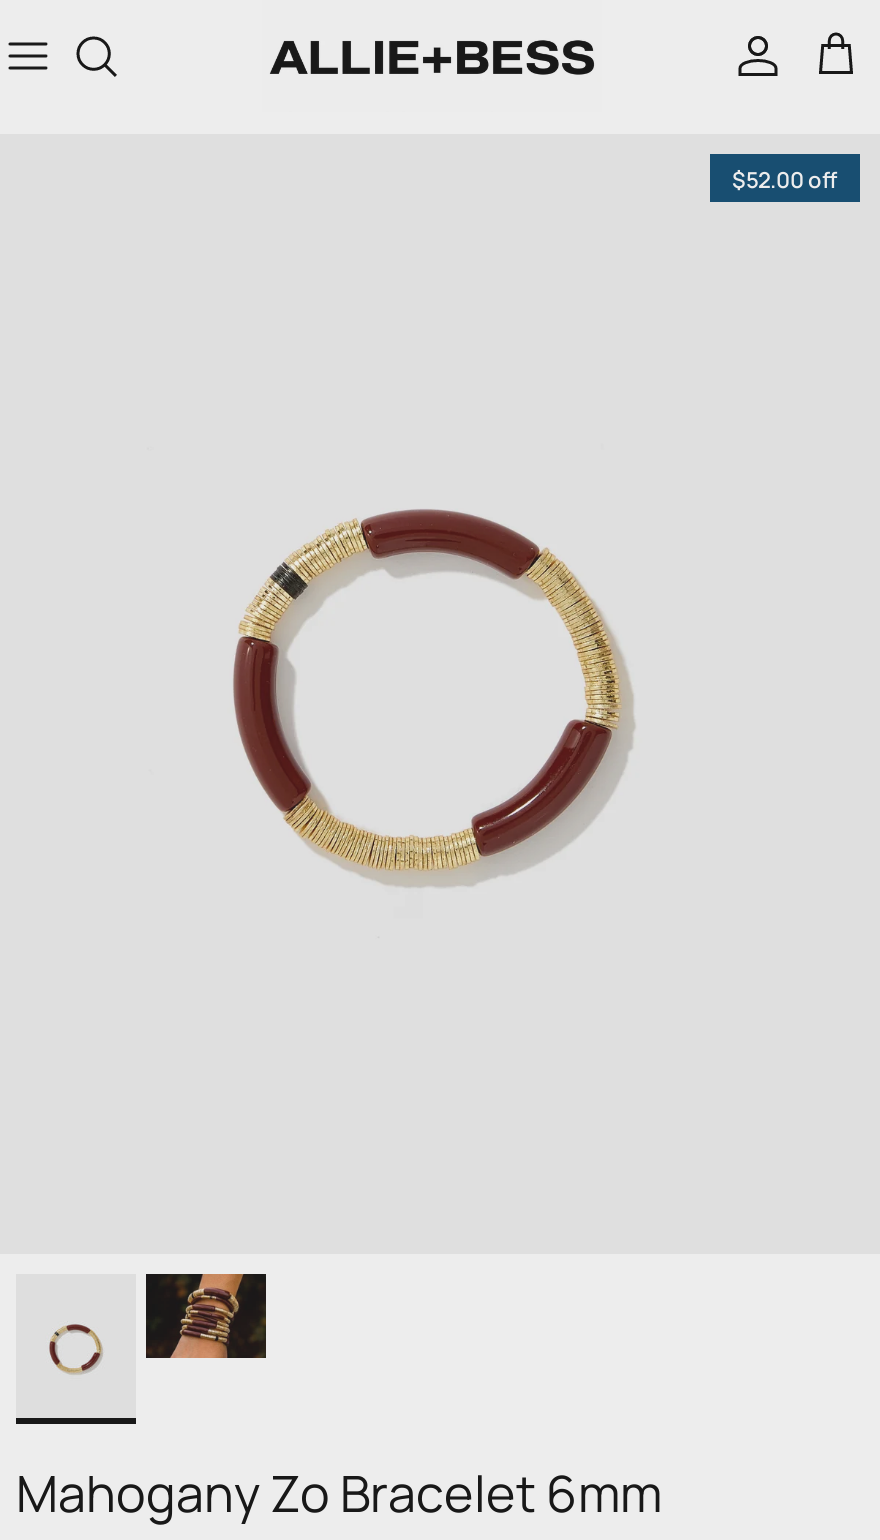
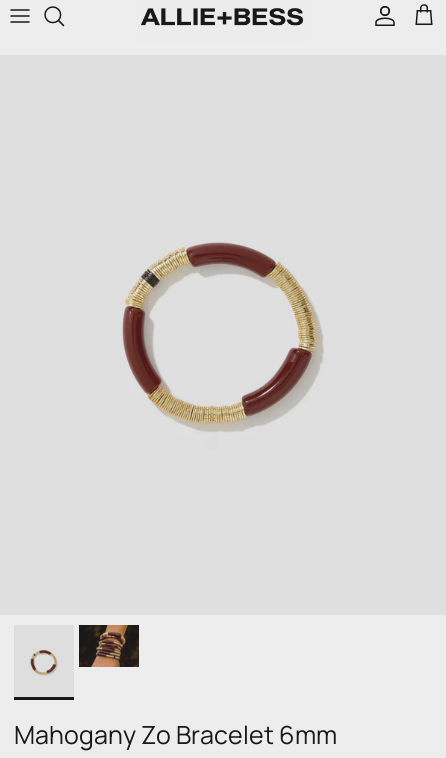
- $52.00 off
